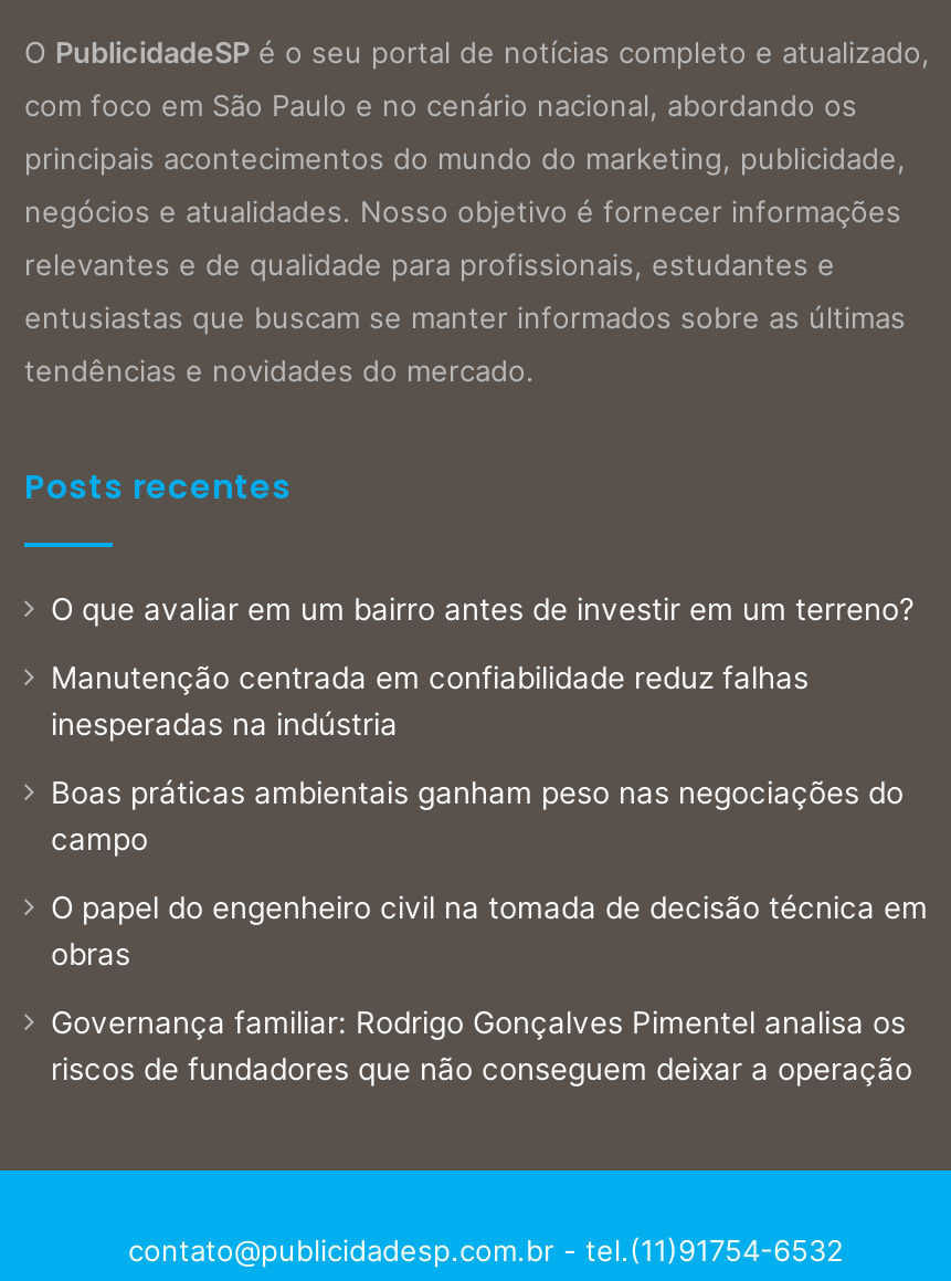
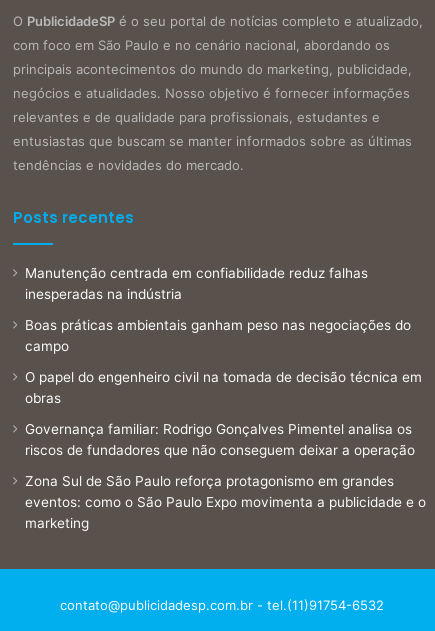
- O que avaliar em um bairro antes de investir em um terreno?

moved up: Manutenção centrada em confiabilidade reduz falhas | inesperadas na indústria | Boas práticas ambientais ganham peso nas negociações do | campo | O papel do engenheiro civil na tomada de decisão técnica em | obras | Governança familiar: Rodrigo Gonçalves Pimentel analisa os | riscos de fundadores que não conseguem deixar a operação

+ Zona Sul de São Paulo reforça protagonismo em grandes
+ eventos: como o São Paulo Expo movimenta a publicidade e o
+ marketing
